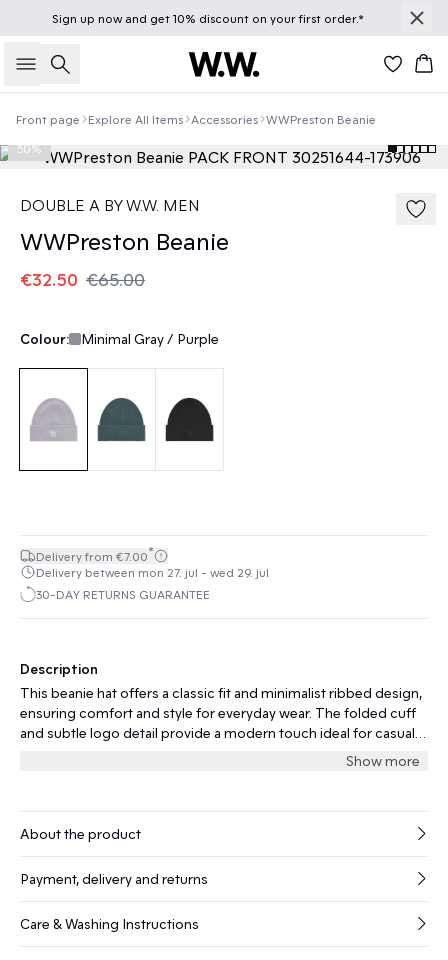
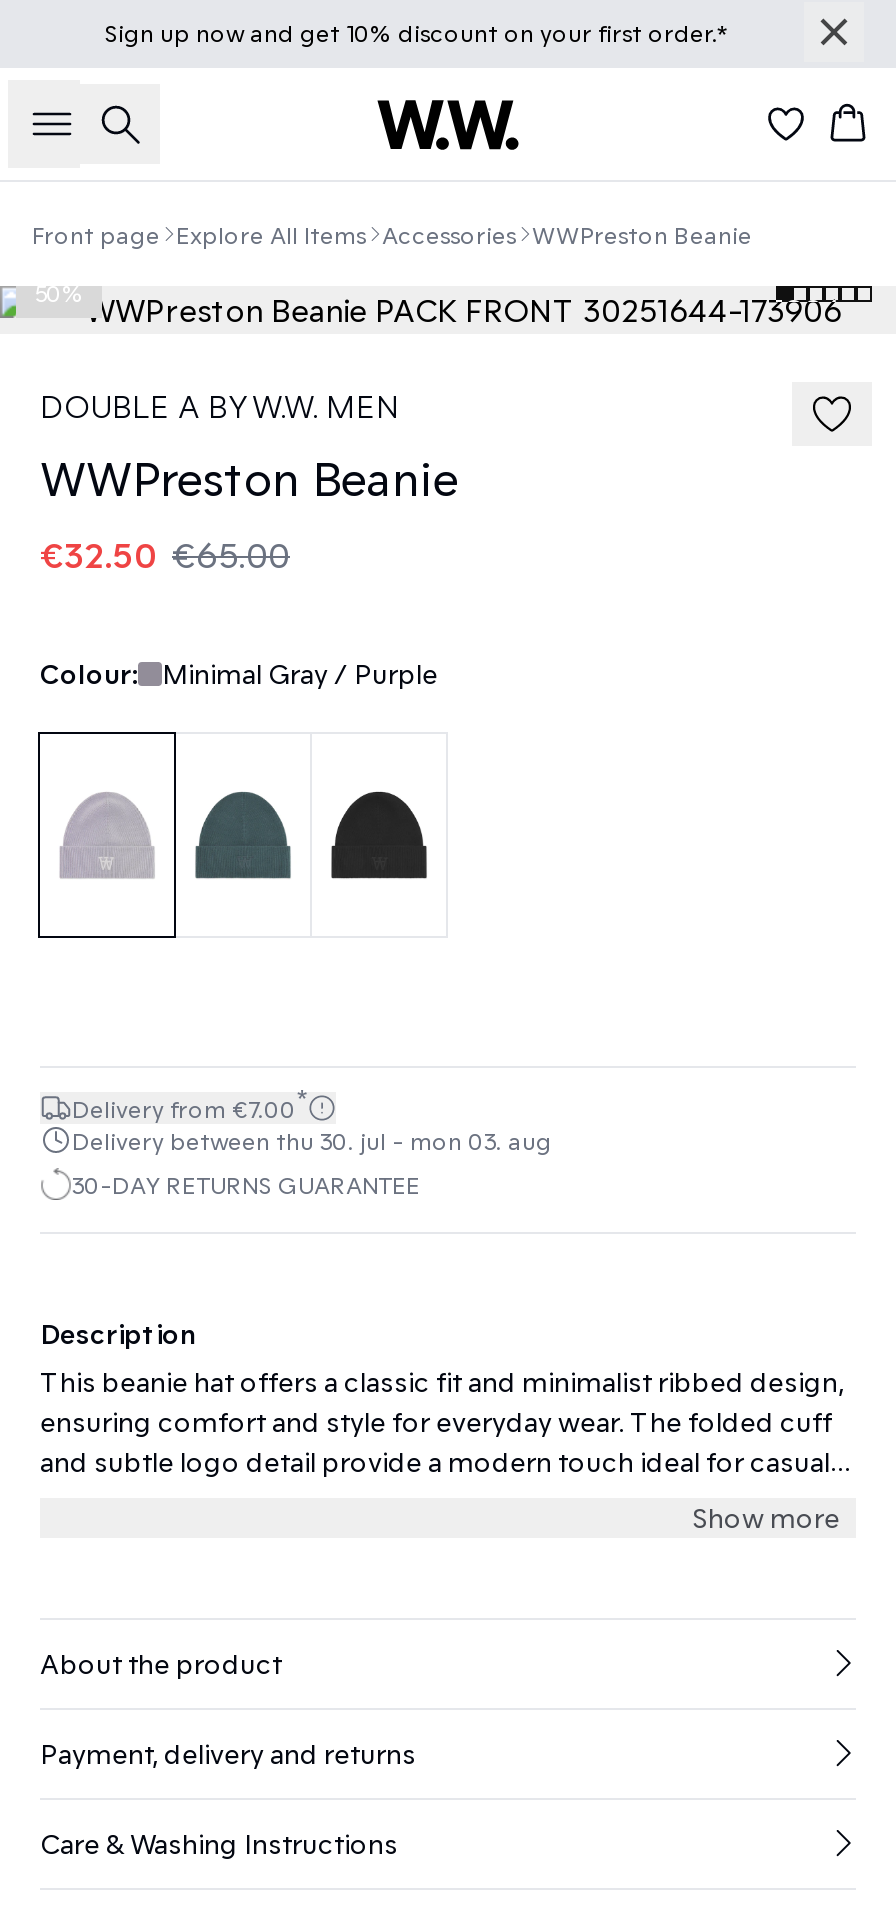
- Delivery between mon 27. jul - wed 29. jul
+ Delivery between thu 30. jul - mon 03. aug
